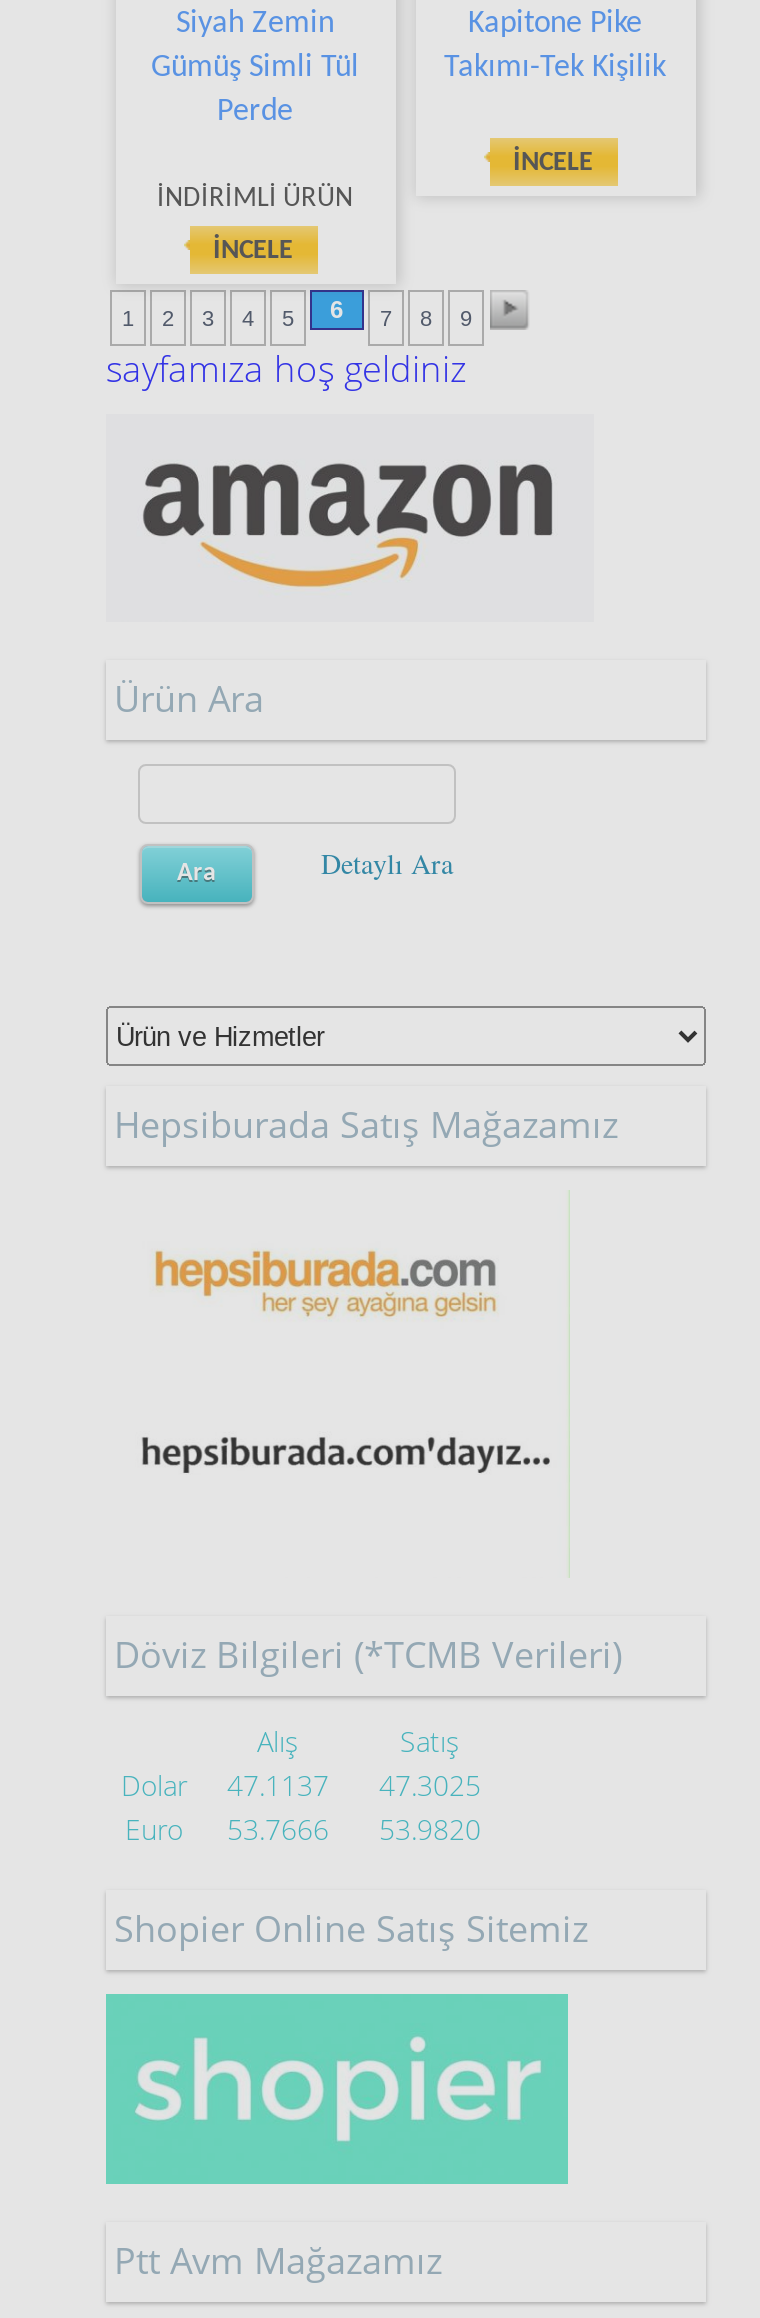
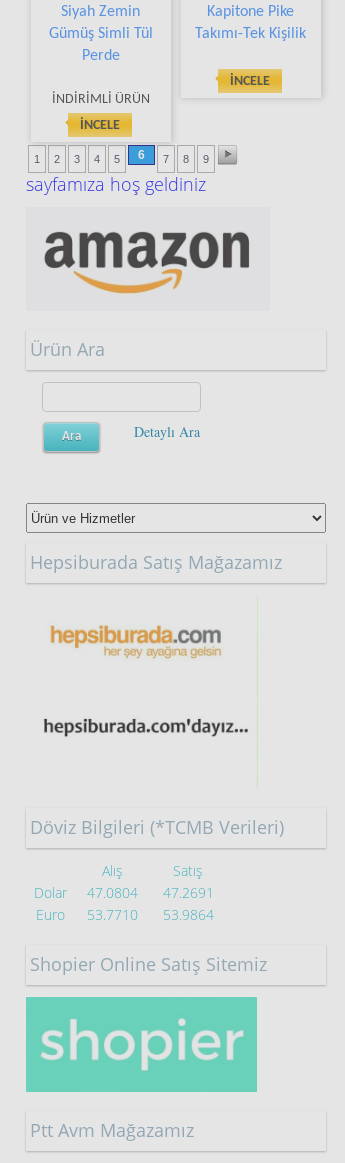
- 47.1137
+ 47.0804

- 47.3025
+ 47.2691

- 53.7666
+ 53.7710

- 53.9820
+ 53.9864
